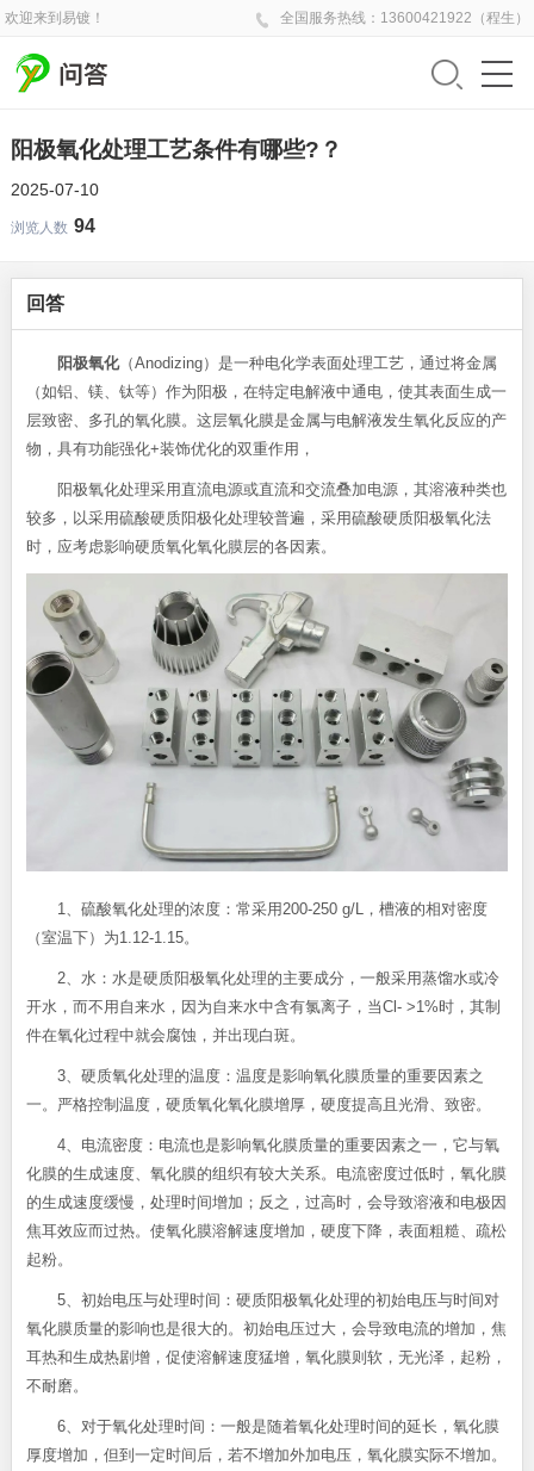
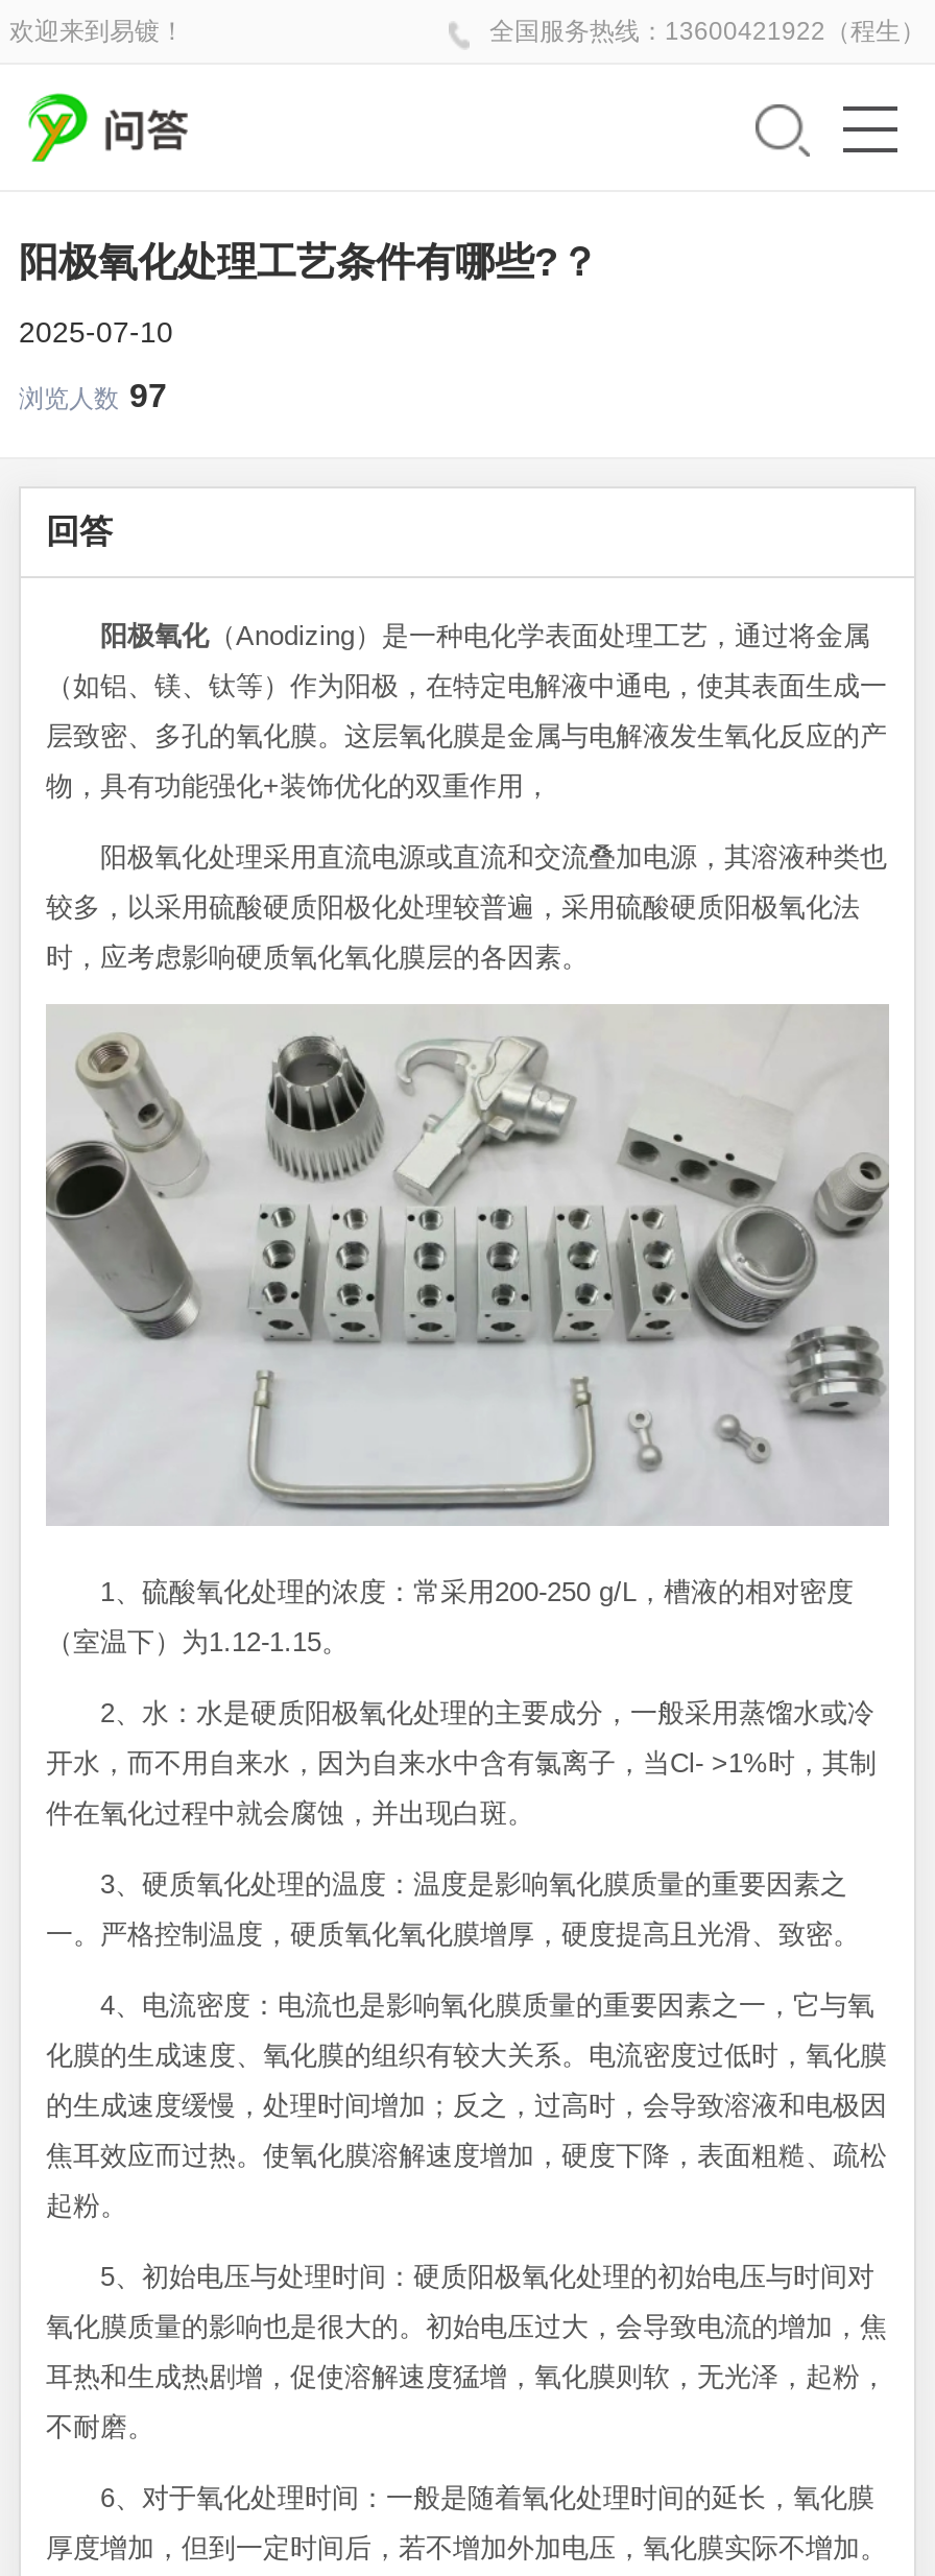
- 浏览人数 94
+ 浏览人数 97
